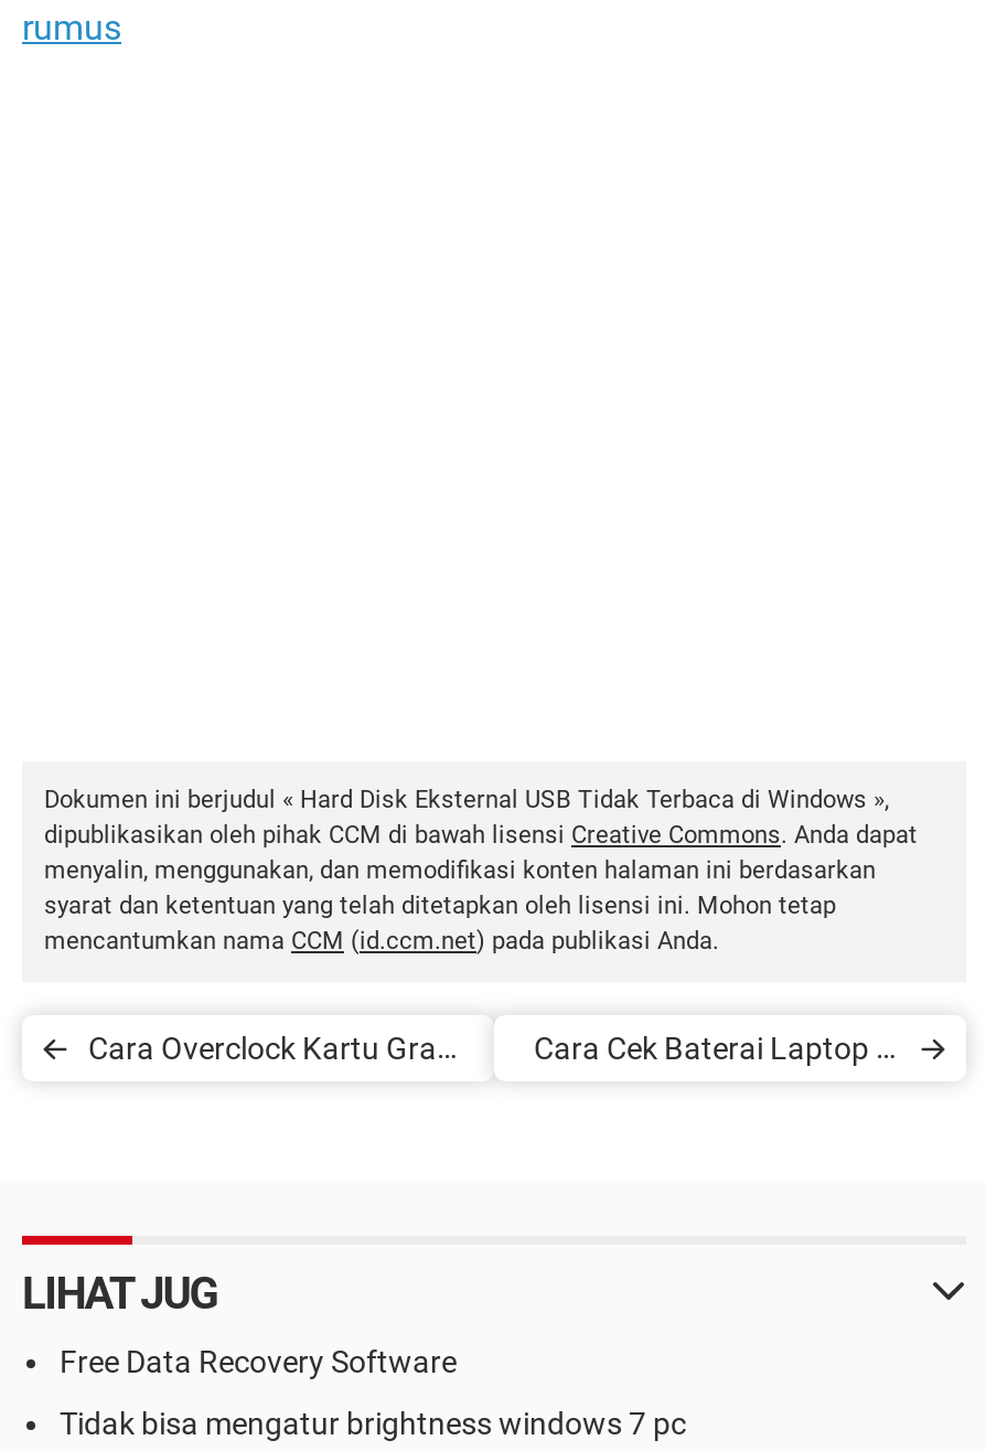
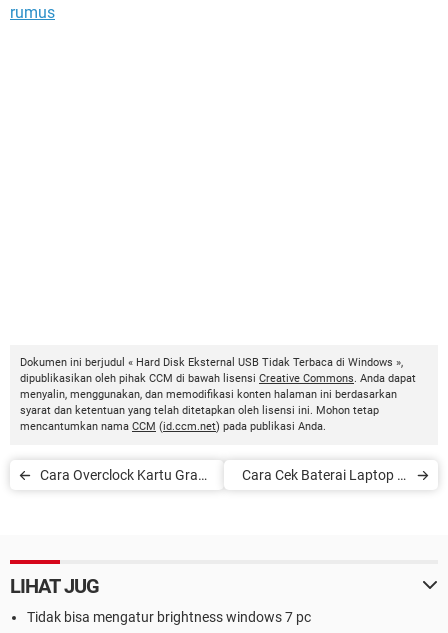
- Free Data Recovery Software
